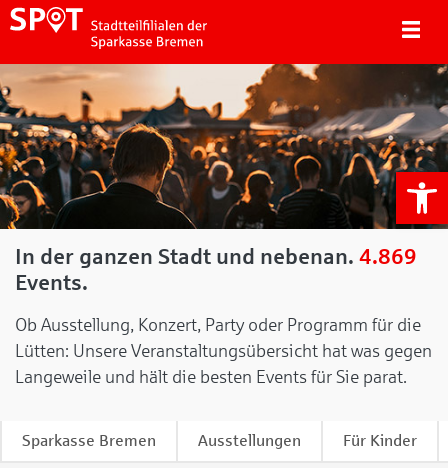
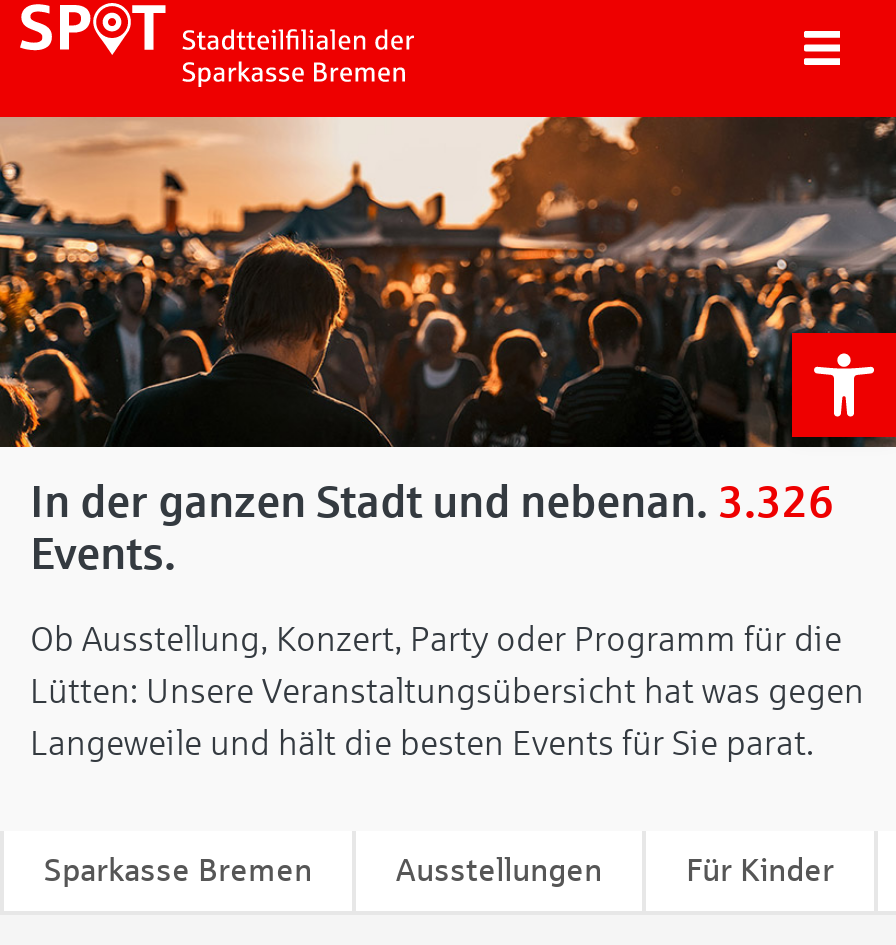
- In der ganzen Stadt und nebenan. 4.869
+ In der ganzen Stadt und nebenan. 3.326
